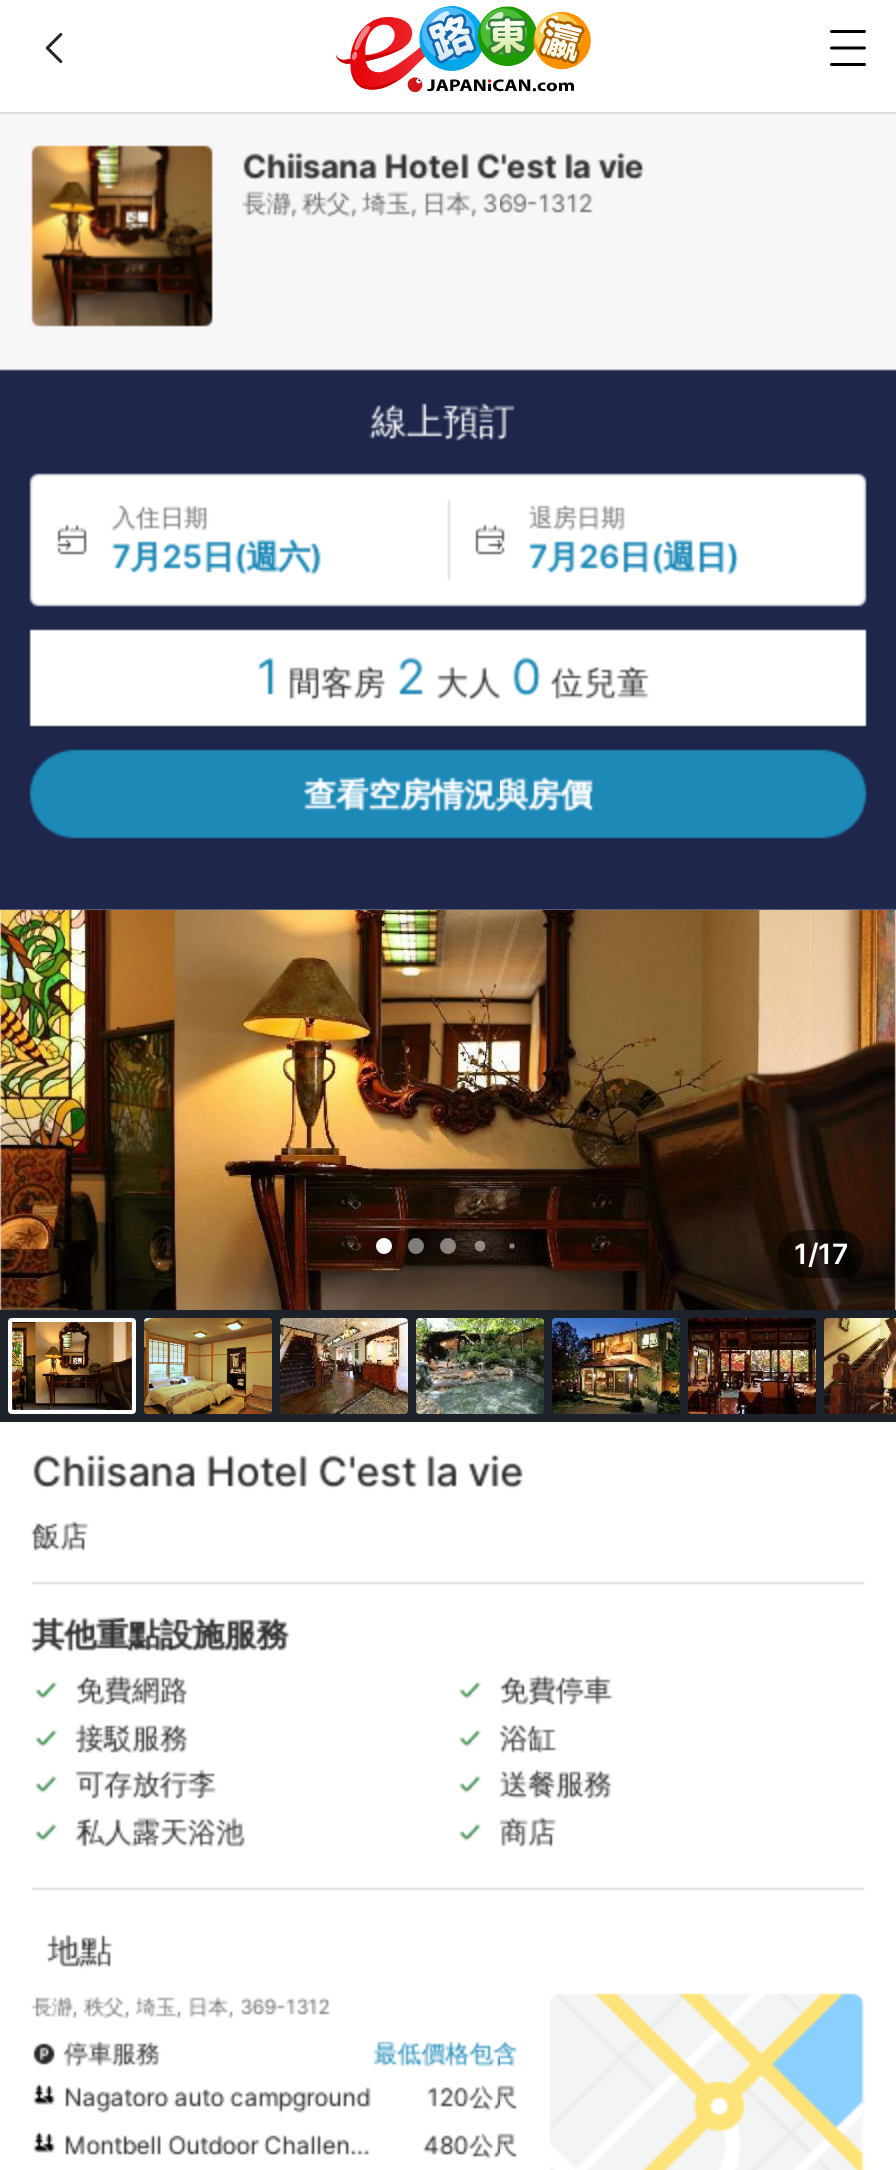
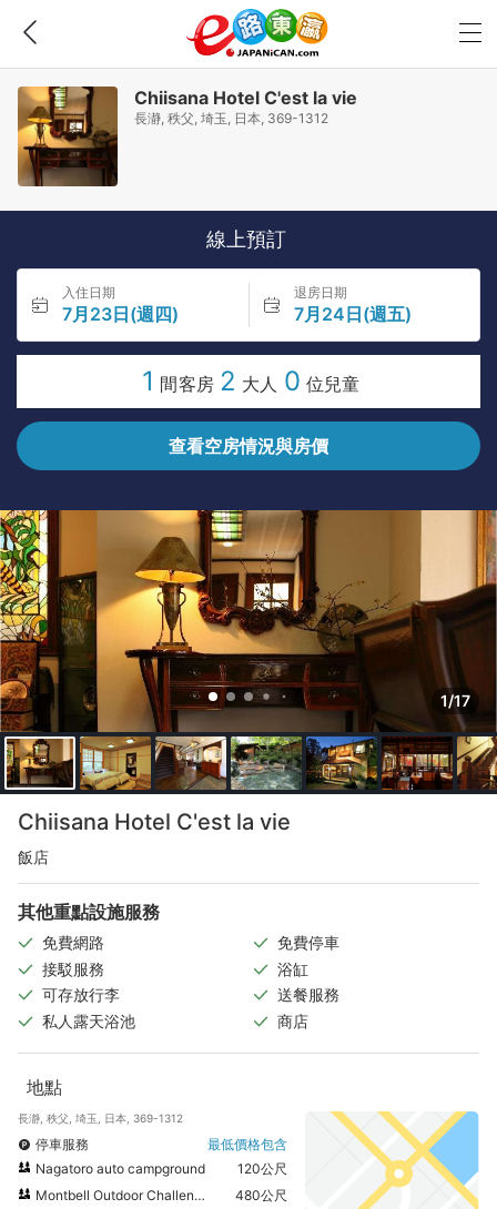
- 7月25日(週六)
+ 7月23日(週四)

- 7月26日(週日)
+ 7月24日(週五)
